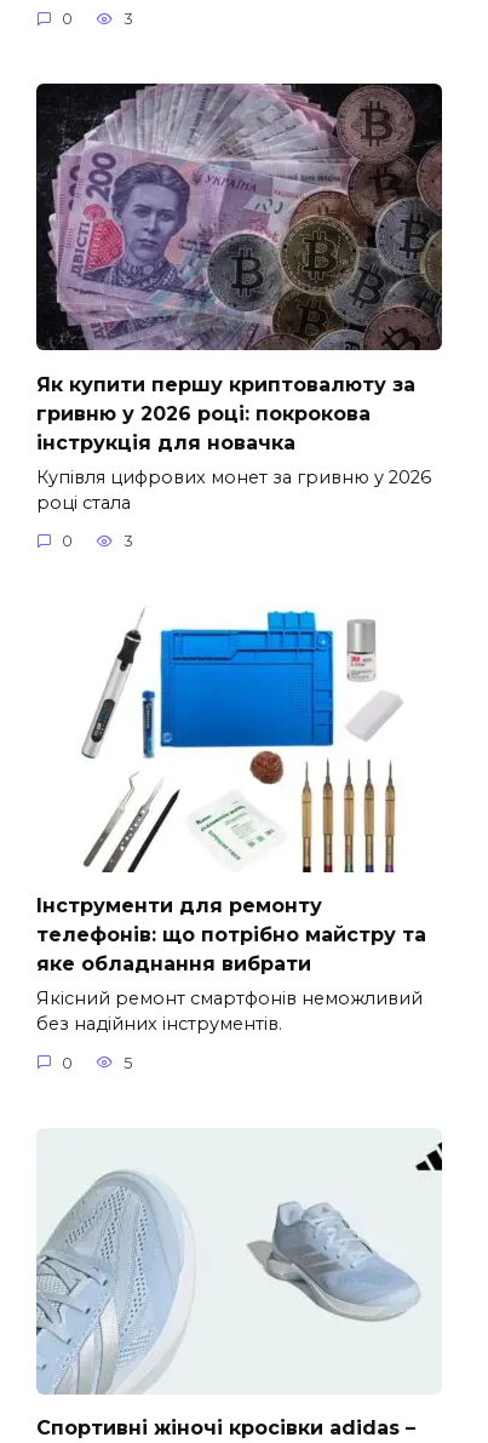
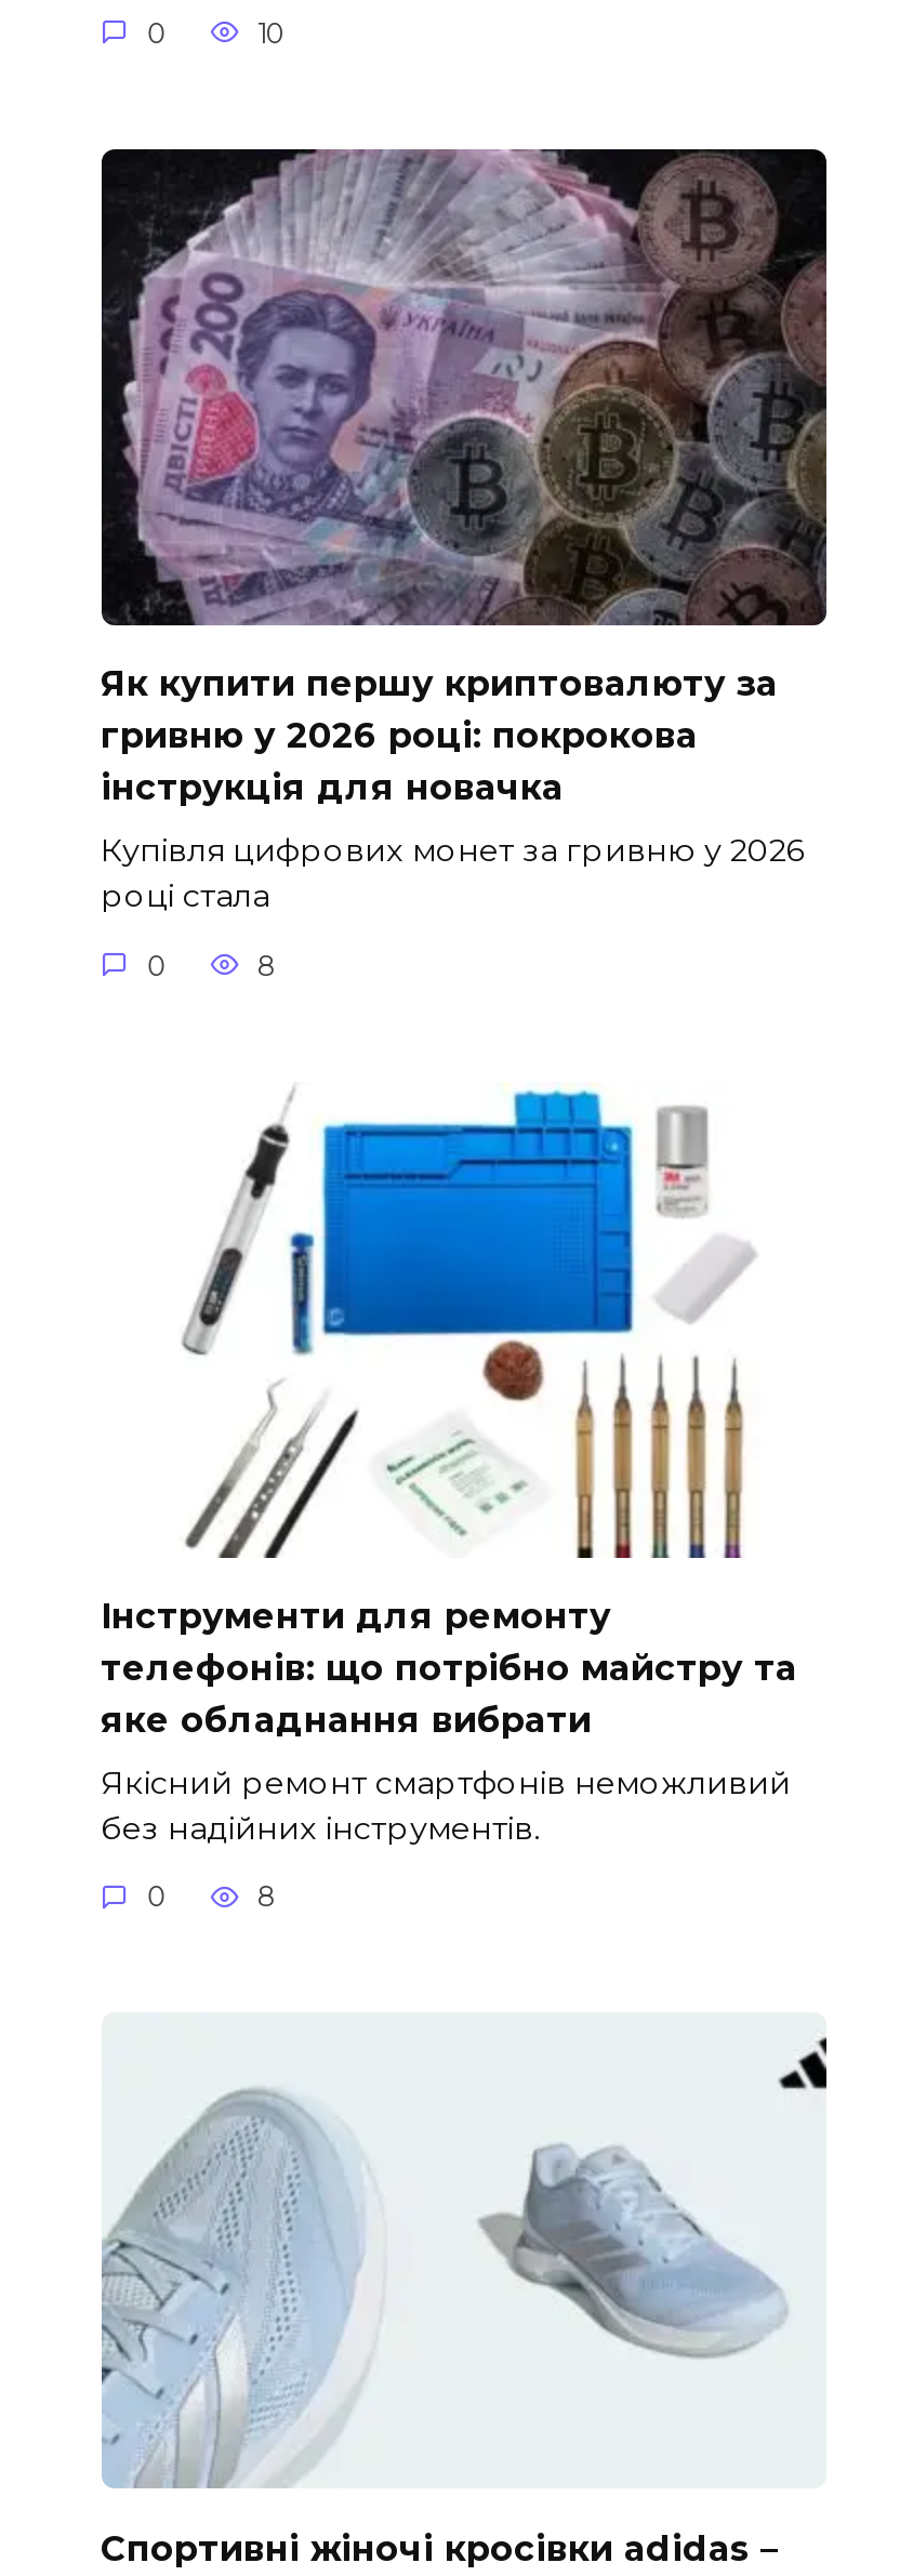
- 3
+ 10

- 3
+ 8

- 5
+ 8
